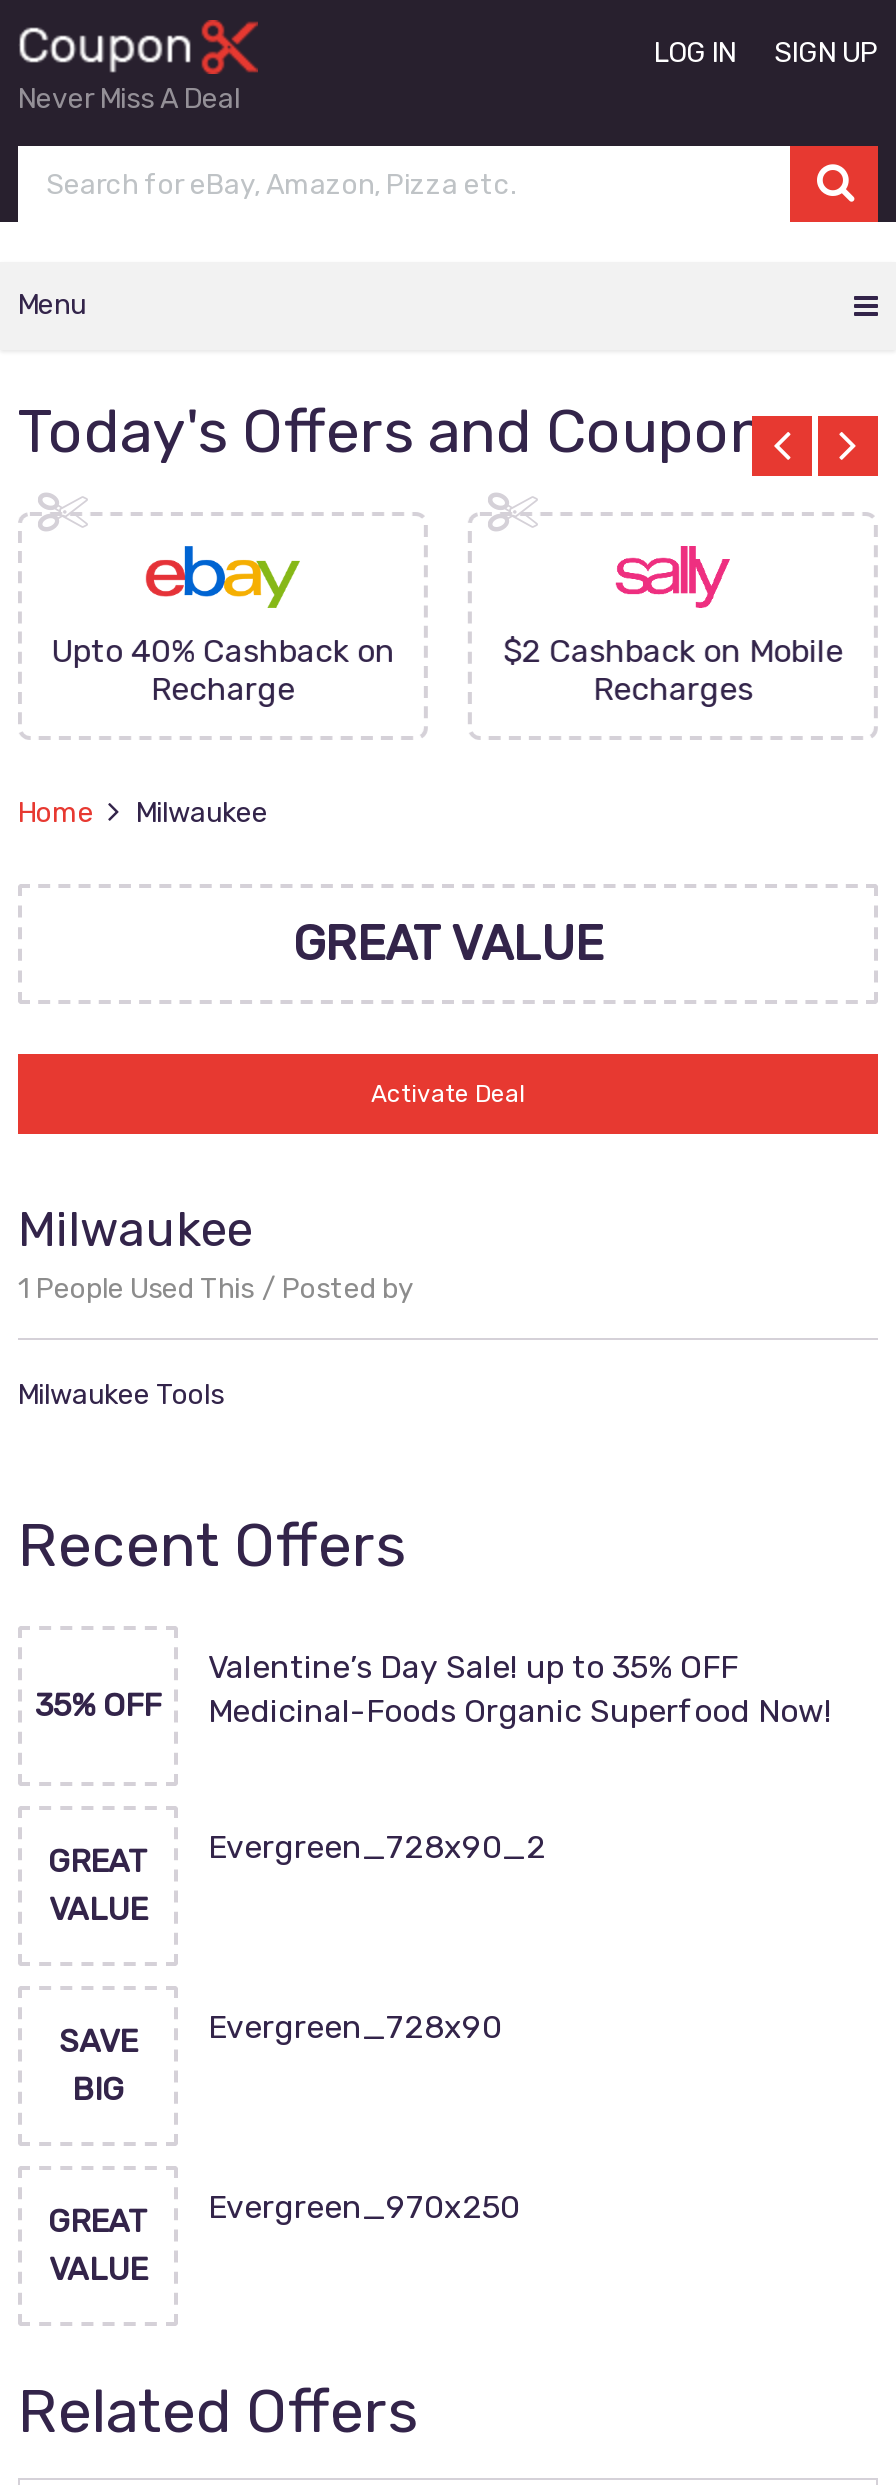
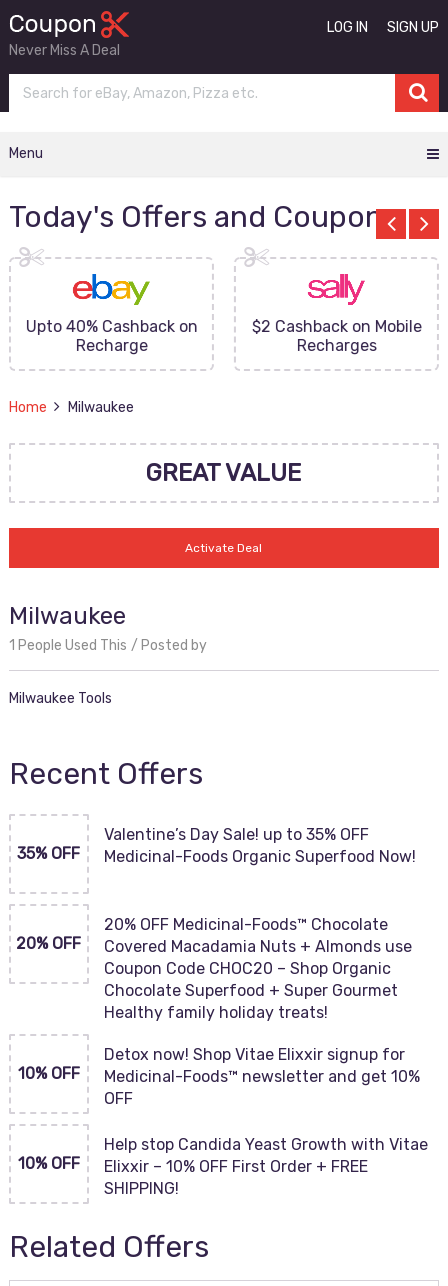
- Evergreen_728x90_2
+ 20% OFF Medicinal-Foods™ Chocolate
+ Covered Macadamia Nuts + Almonds use
+ Coupon Code CHOC20 – Shop Organic
+ Chocolate Superfood + Super Gourmet
+ Healthy family holiday treats!

- GREAT
- VALUE
+ 20% OFF

- Evergreen_728x90
+ Detox now! Shop Vitae Elixxir signup for
+ Medicinal-Foods™ newsletter and get 10%
+ OFF

- SAVE
- BIG
+ 10% OFF

- Evergreen_970x250
+ Help stop Candida Yeast Growth with Vitae
+ Elixxir – 10% OFF First Order + FREE
+ SHIPPING!

- GREAT
- VALUE
+ 10% OFF
